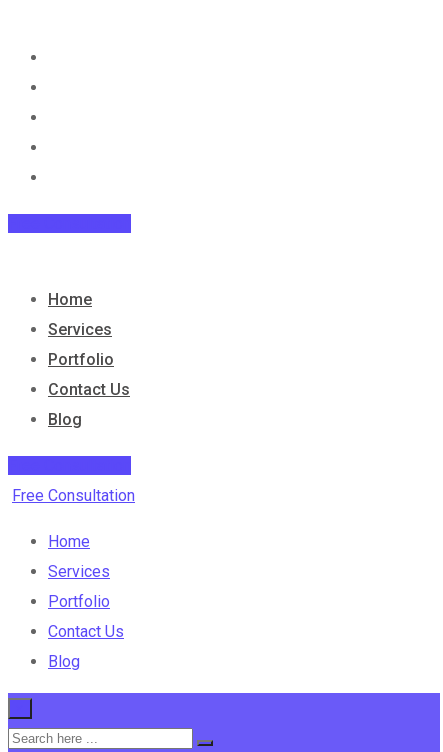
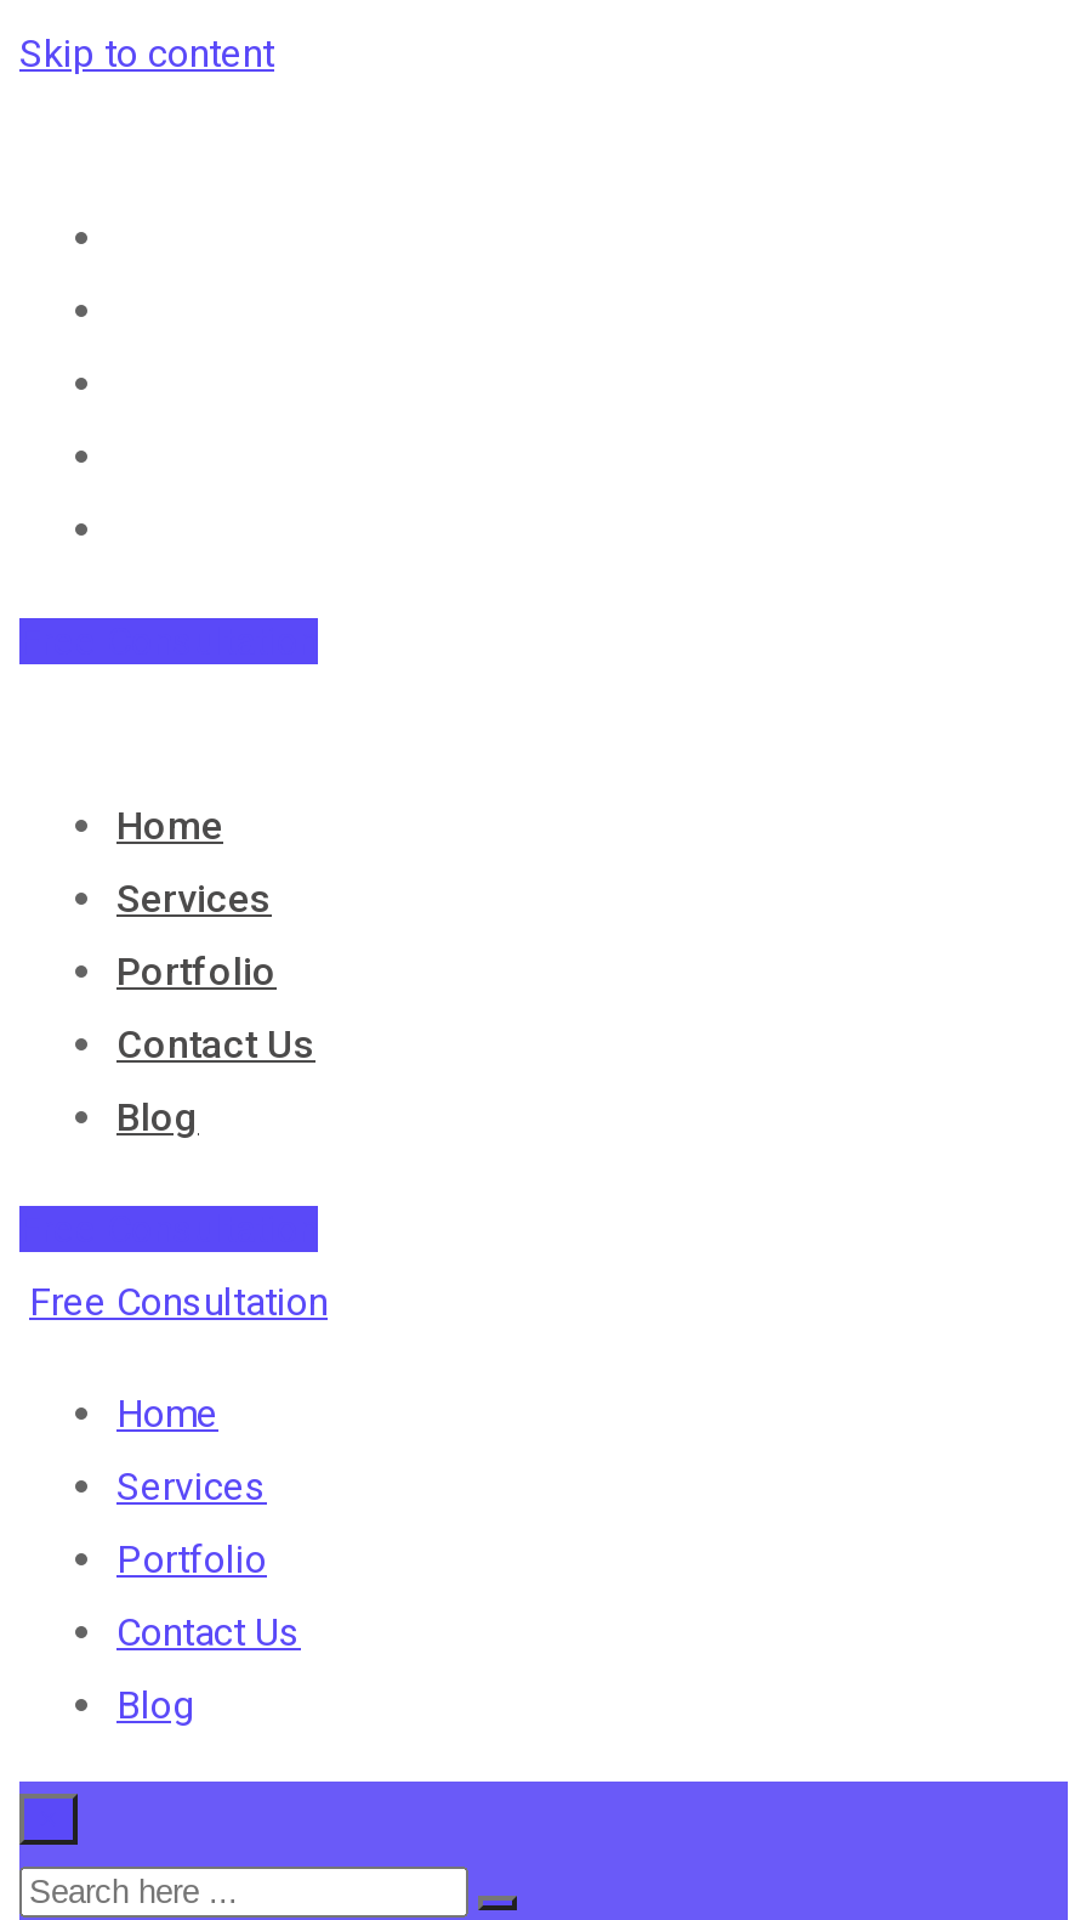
+ Skip to content
